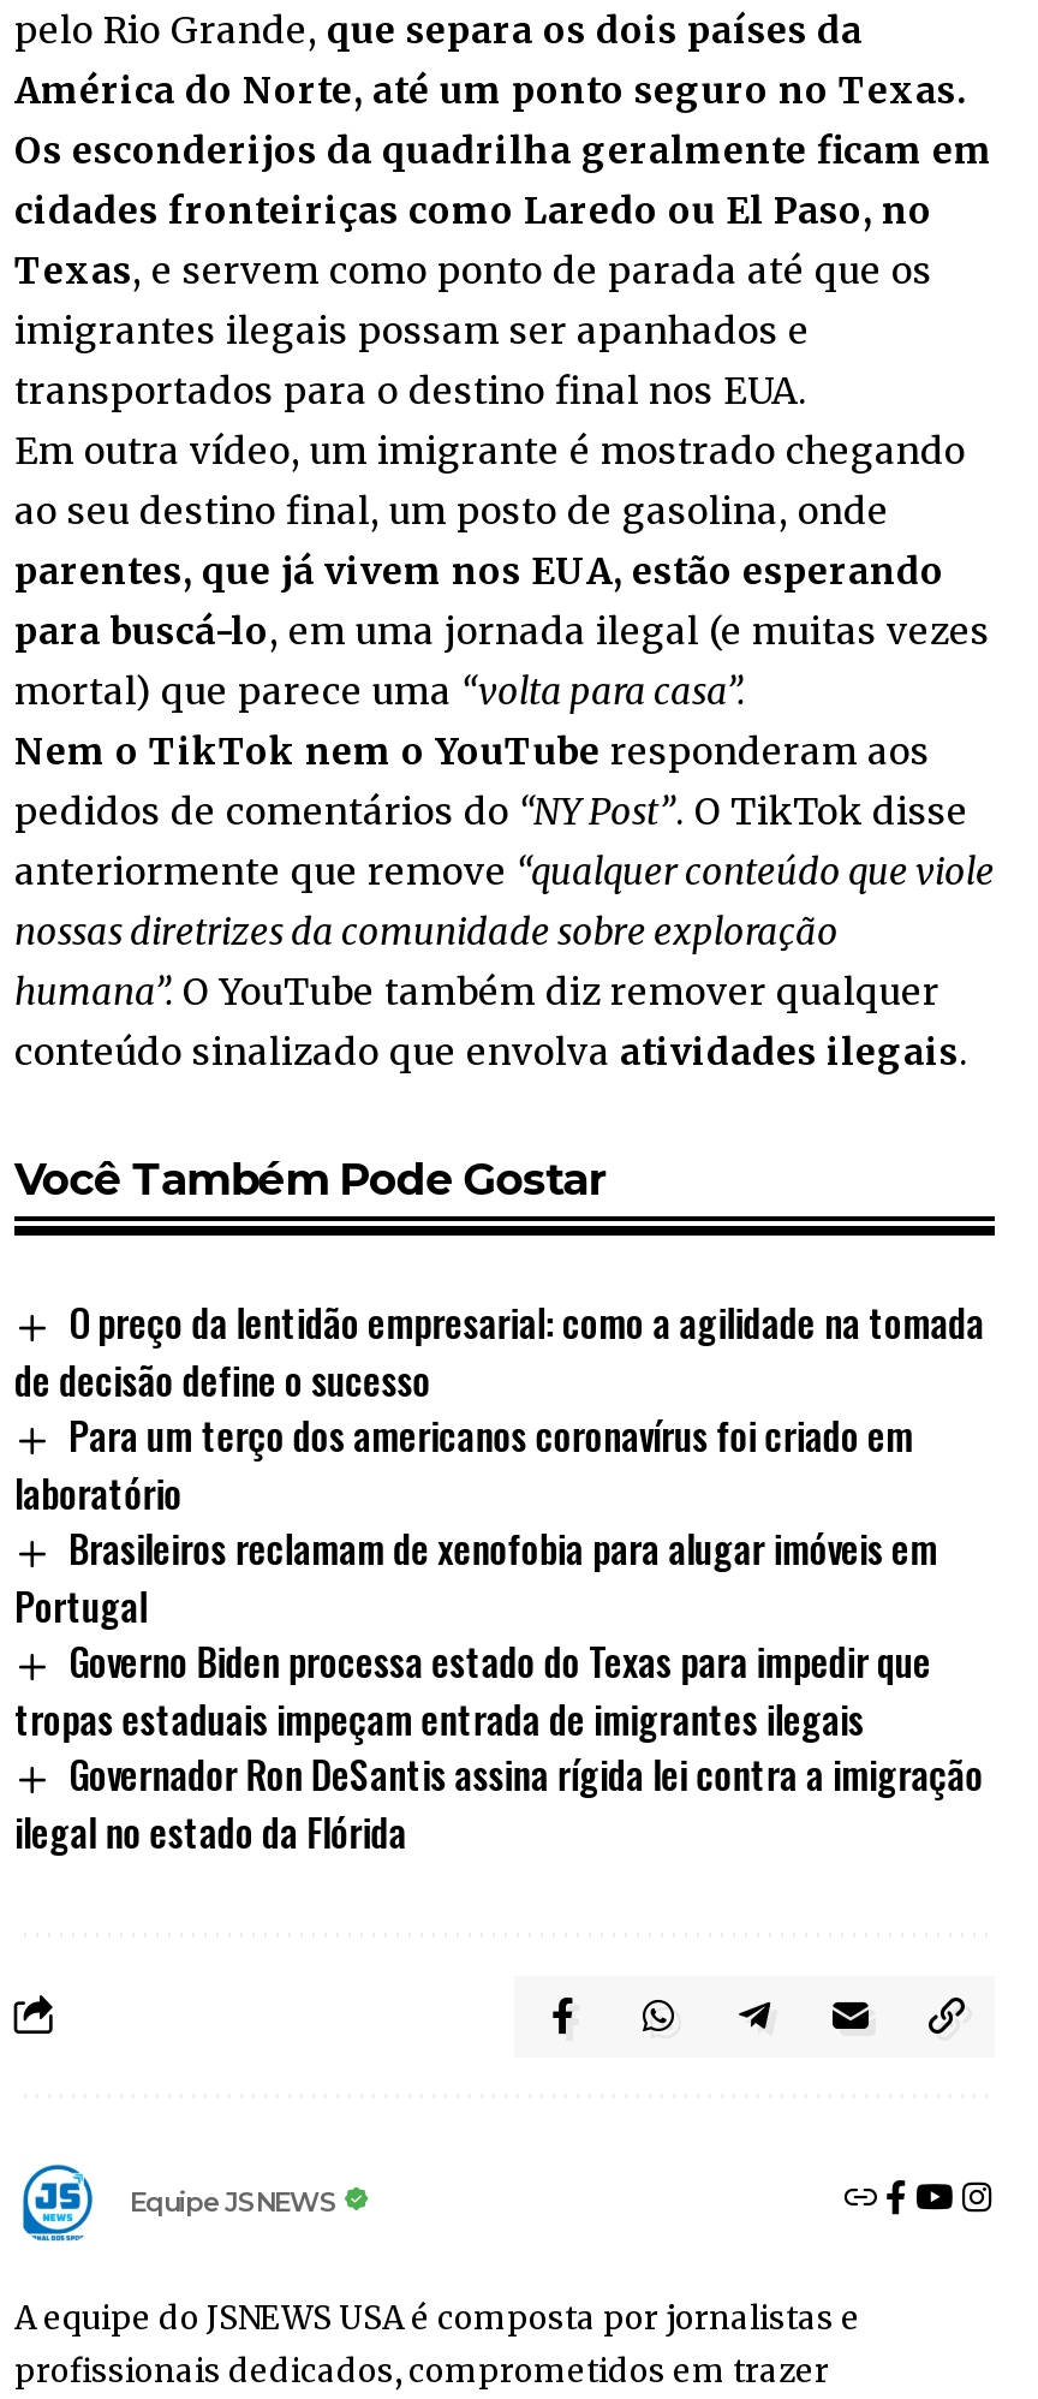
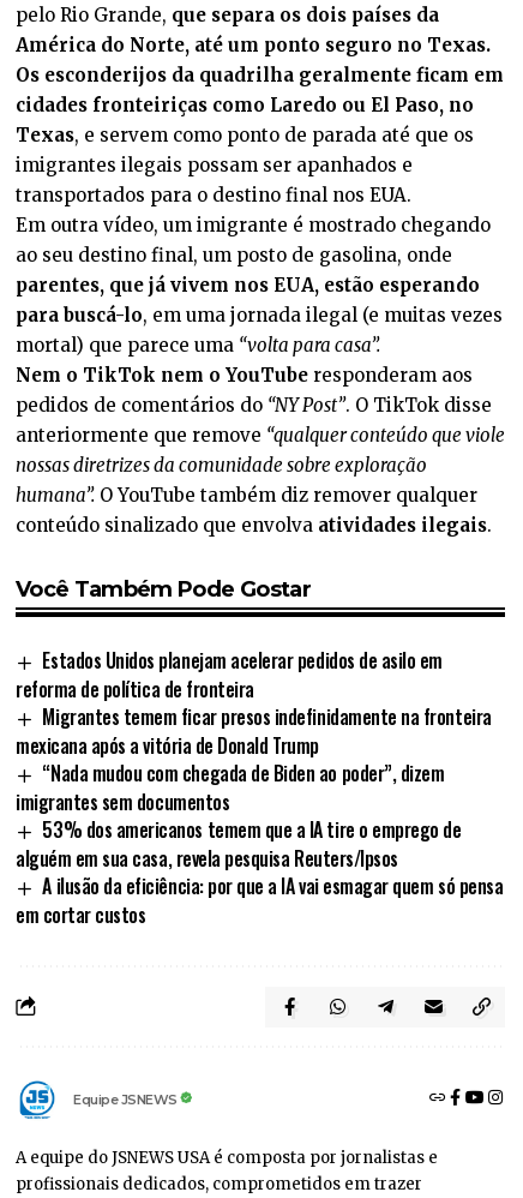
- O preço da lentidão empresarial: como a agilidade na tomada
- de decisão define o sucesso
- Para um terço dos americanos coronavírus foi criado em
- laboratório
- Brasileiros reclamam de xenofobia para alugar imóveis em
- Portugal
- Governo Biden processa estado do Texas para impedir que
- tropas estaduais impeçam entrada de imigrantes ilegais
- Governador Ron DeSantis assina rígida lei contra a imigração
- ilegal no estado da Flórida
+ Estados Unidos planejam acelerar pedidos de asilo em
+ reforma de política de fronteira
+ Migrantes temem ficar presos indefinidamente na fronteira
+ mexicana após a vitória de Donald Trump
+ “Nada mudou com chegada de Biden ao poder”, dizem
+ imigrantes sem documentos
+ 53% dos americanos temem que a IA tire o emprego de
+ alguém em sua casa, revela pesquisa Reuters/Ipsos
+ A ilusão da eficiência: por que a IA vai esmagar quem só pensa
+ em cortar custos
